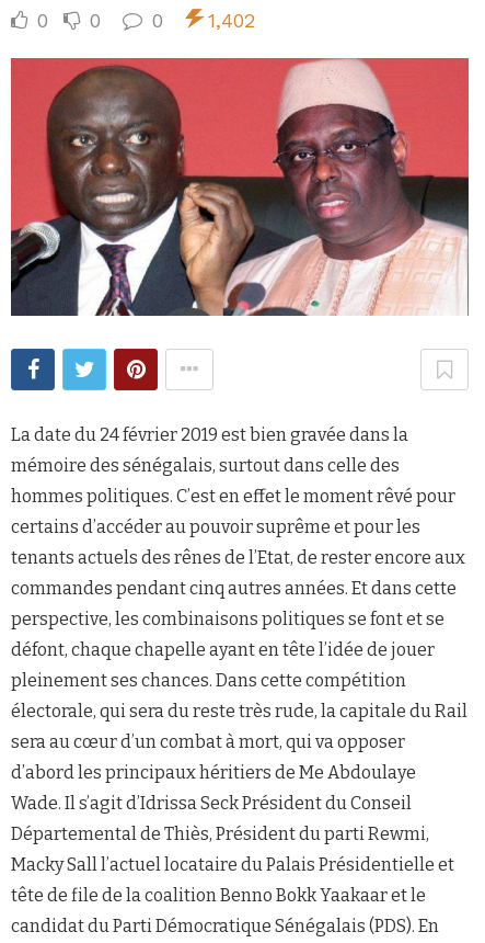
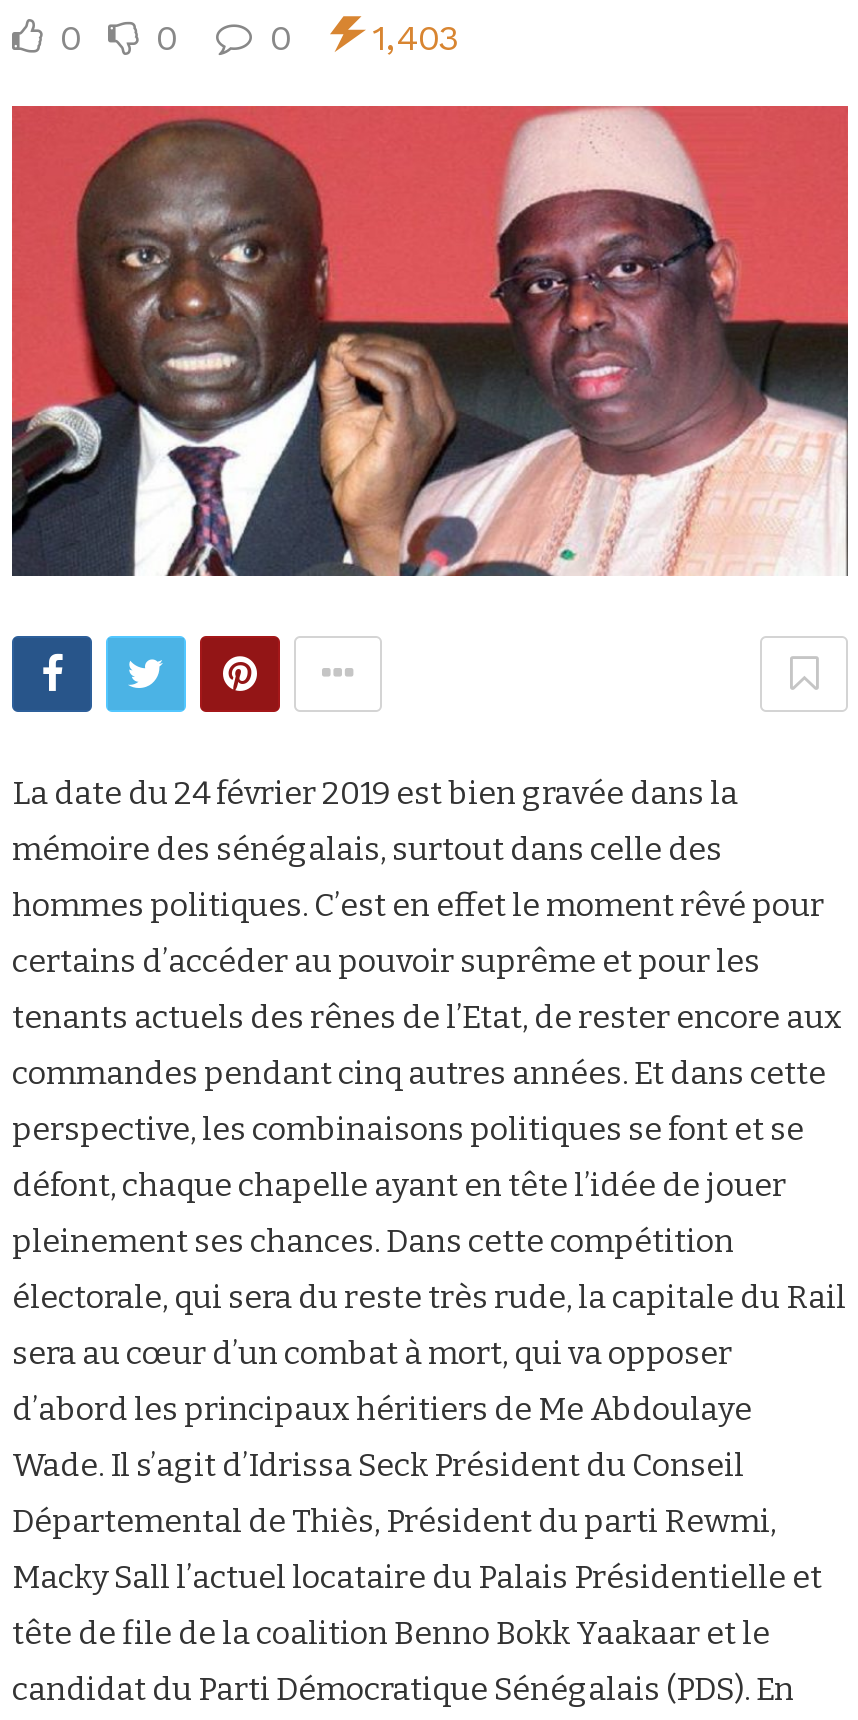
- 1,402
+ 1,403
